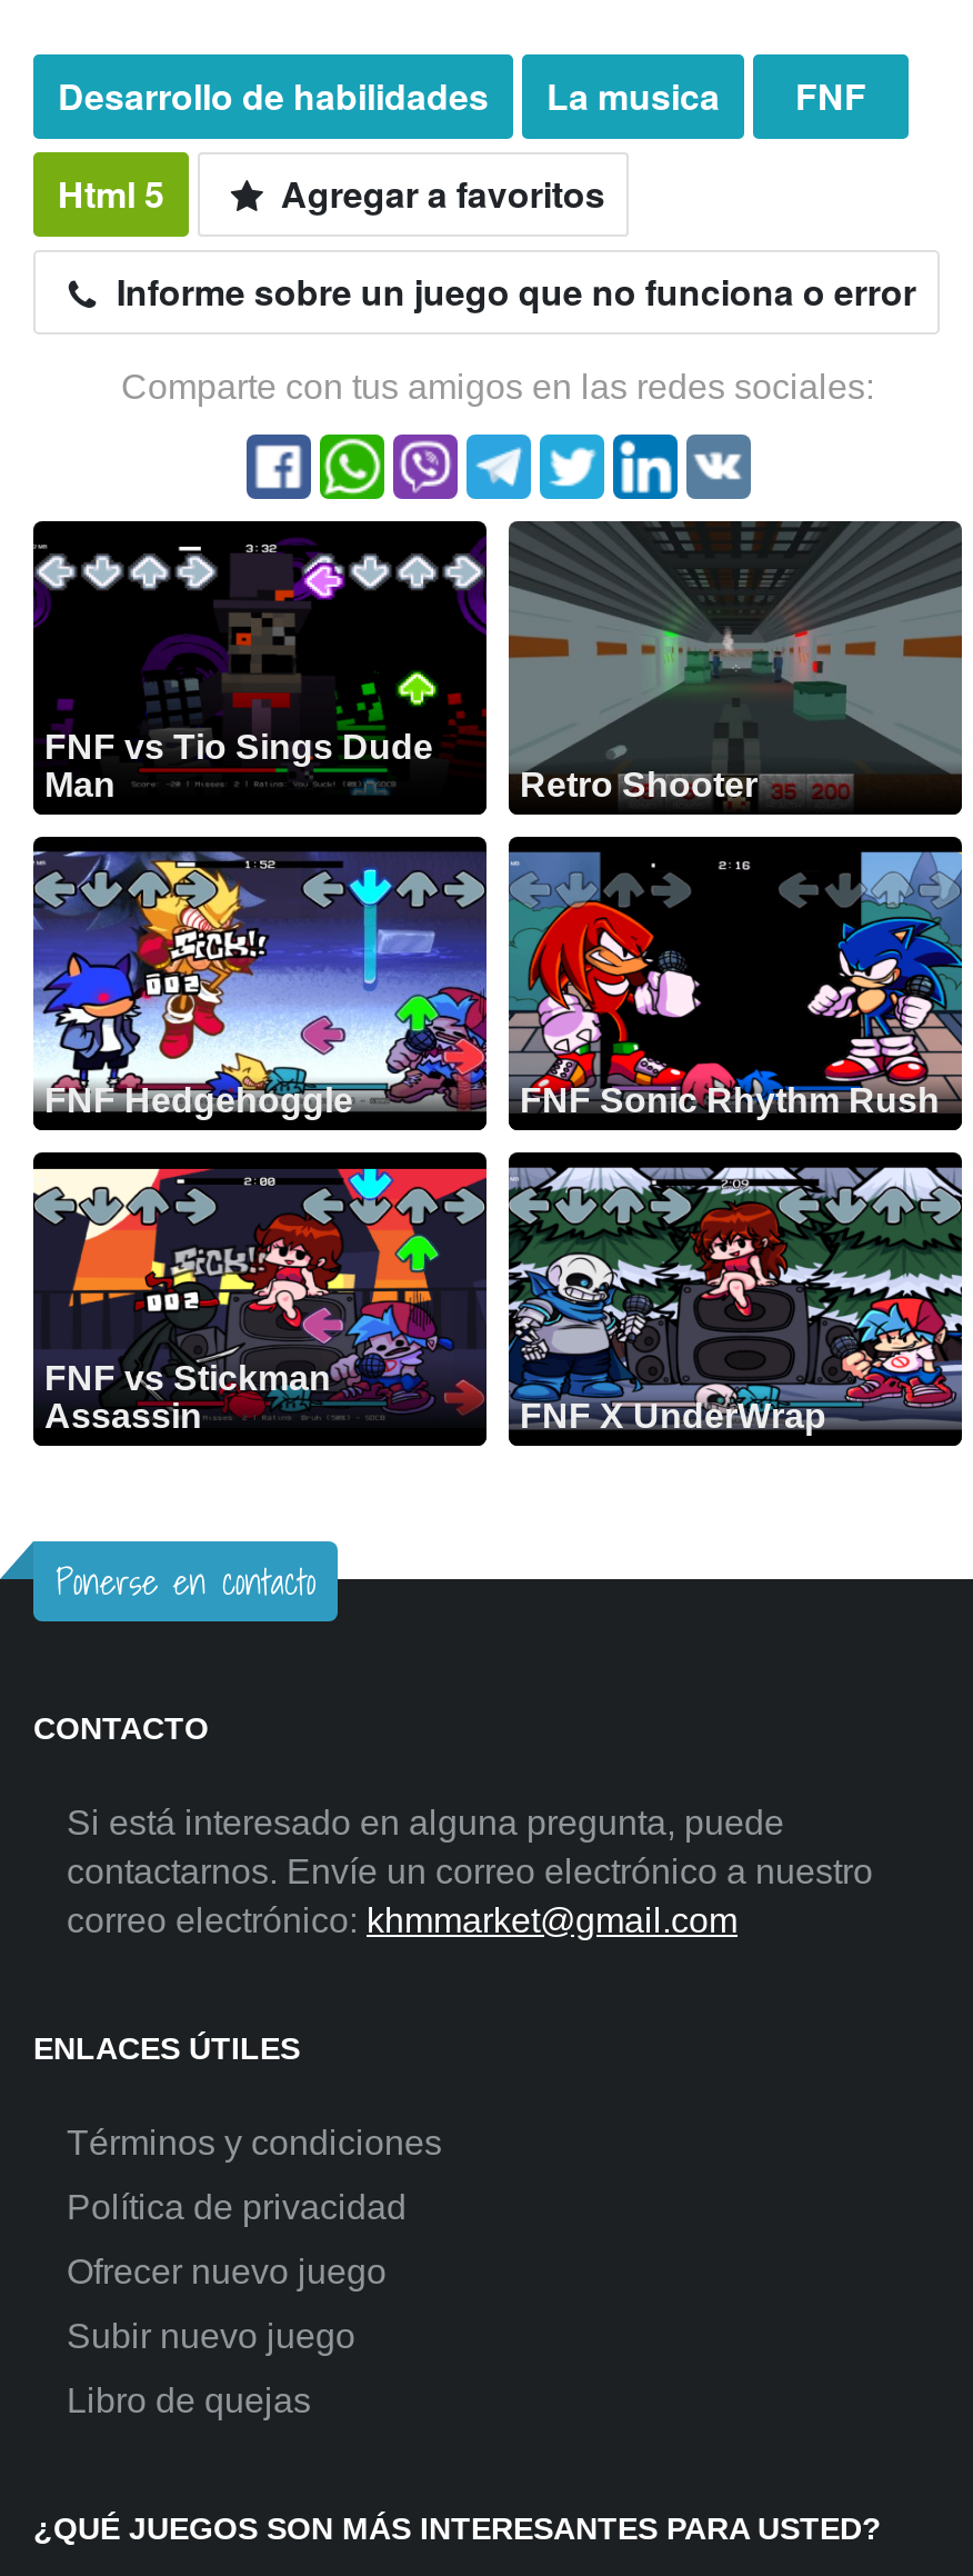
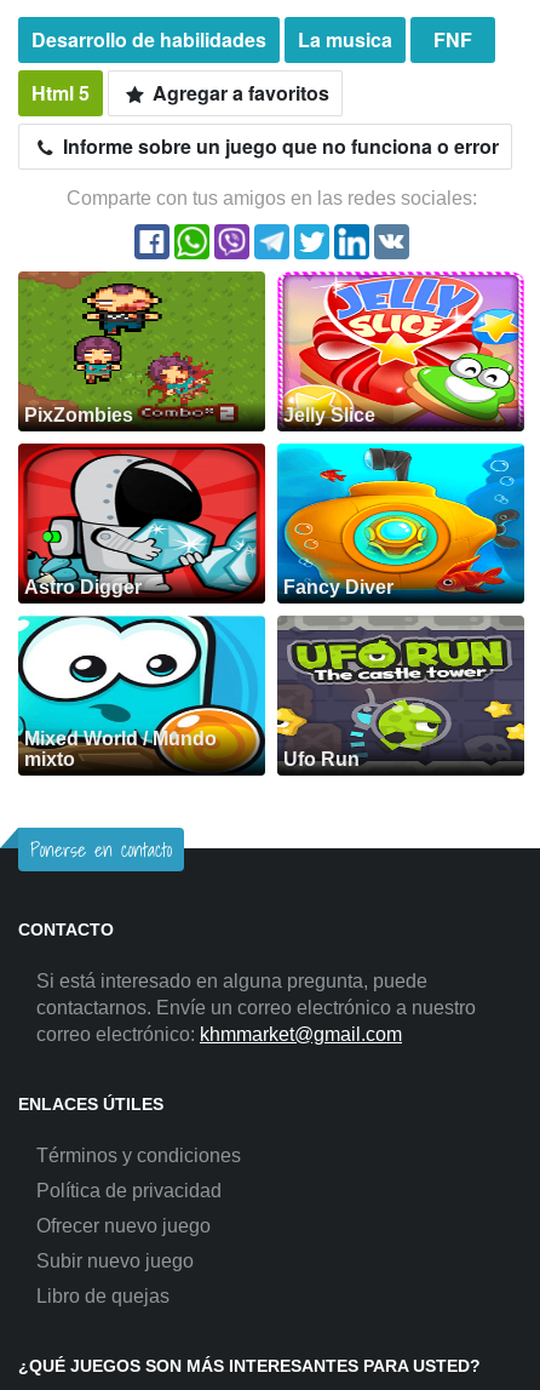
- [image]
- FNF vs Tio Sings Dude
- Man
- Retro Shooter
+ [image]
+ PixZombies
+ Jelly Slice

- [image]
+ [image]

- [image]
- FNF Hedgehoggle
- FNF Sonic Rhythm Rush
+ [image]
+ Astro Digger
+ Fancy Diver

- [image]
+ [image]

- [image]
- FNF vs Stickman
- Assassin
- FNF X UnderWrap
+ [image]
+ Mixed World / Mundo
+ mixto
+ Ufo Run

- [image]
+ [image]
